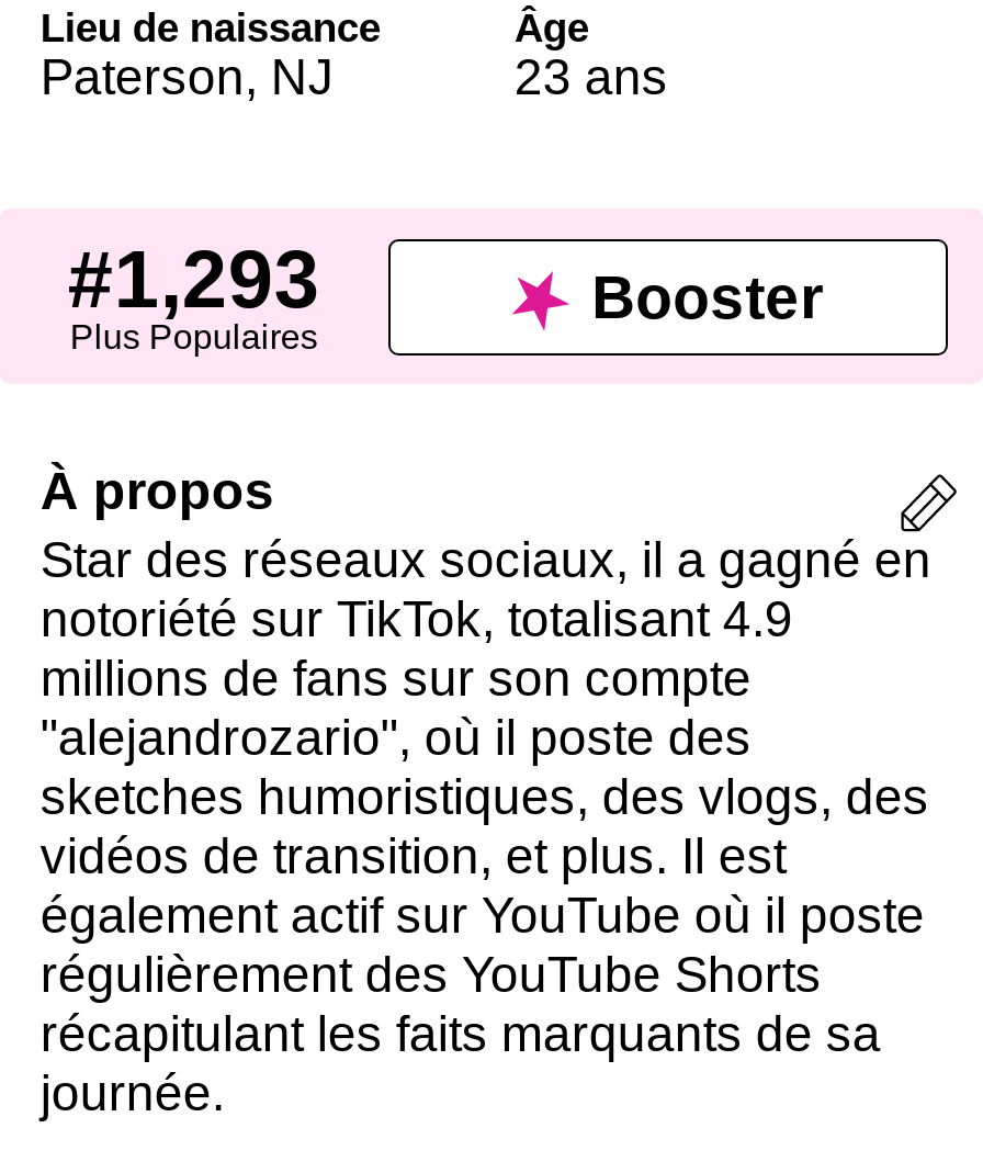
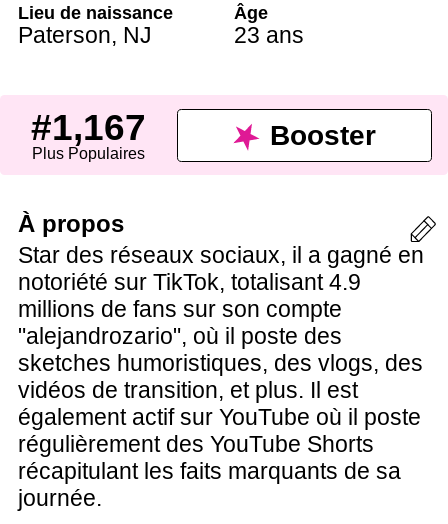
- #1,293
+ #1,167
